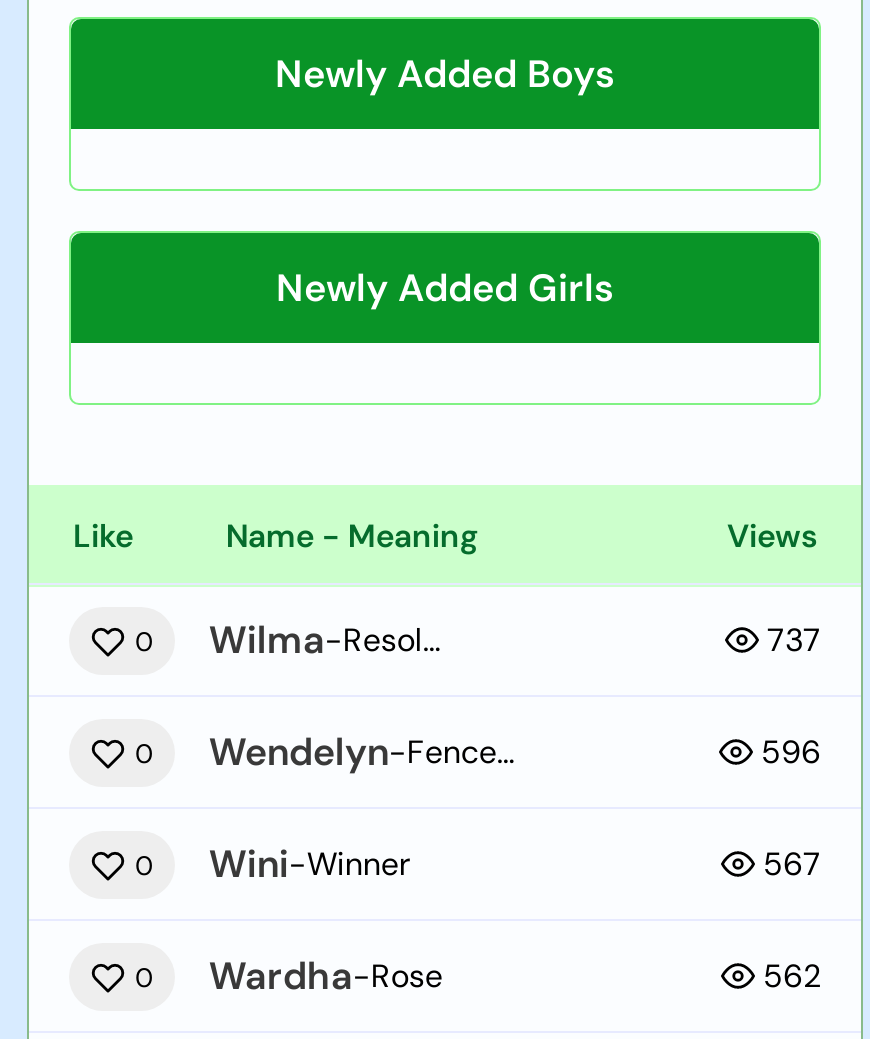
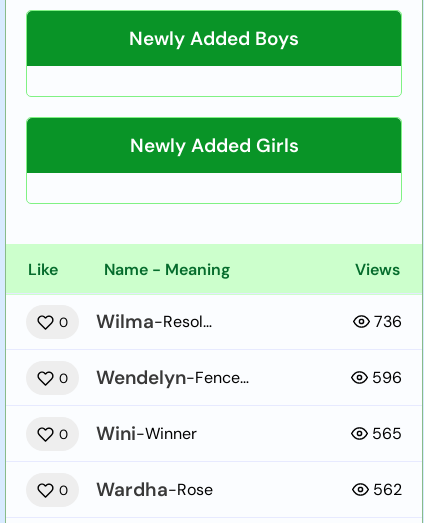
- 737
+ 736

- 567
+ 565
